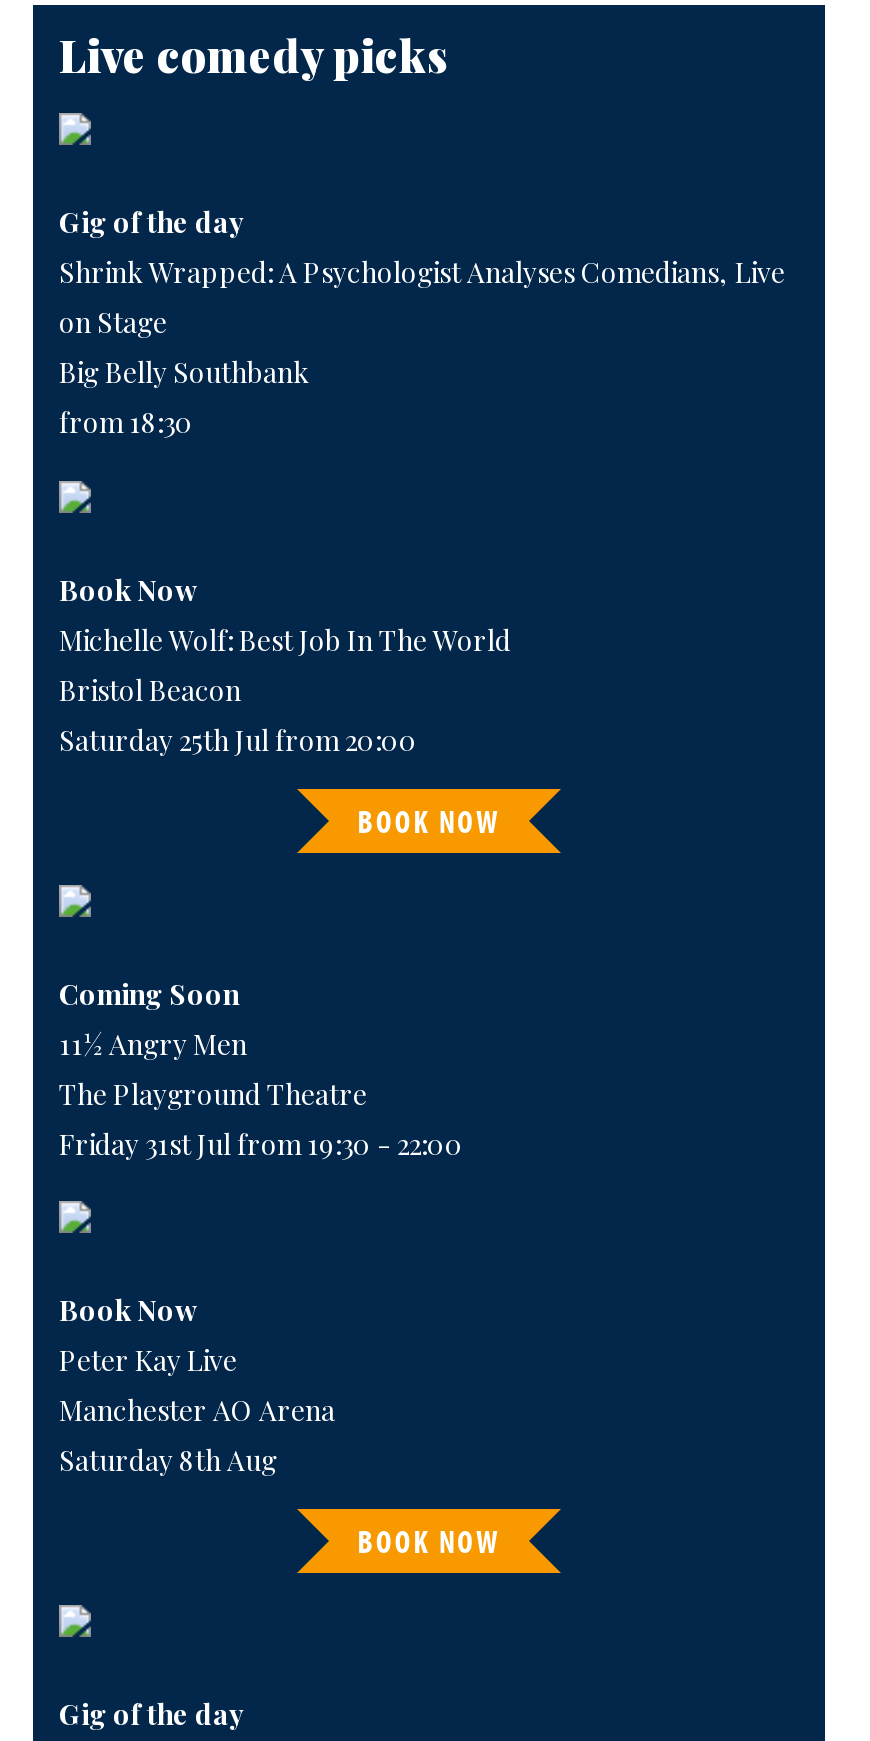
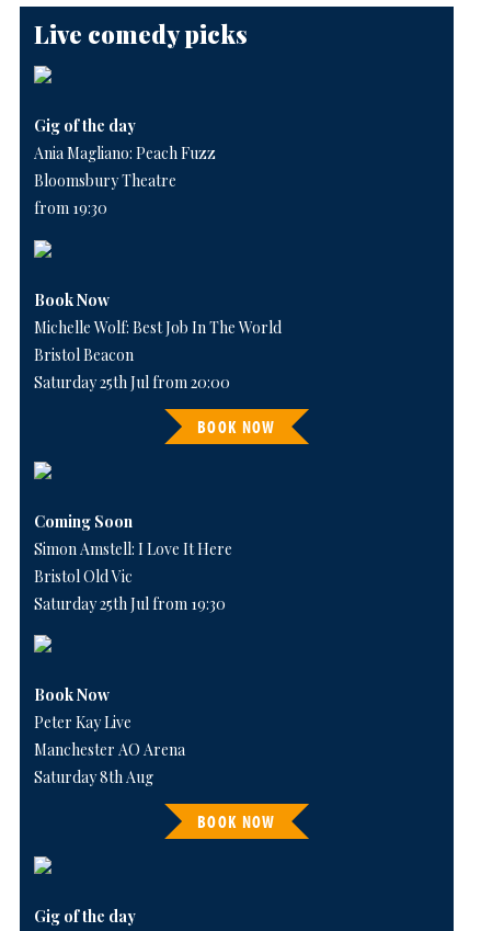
- Shrink Wrapped: A Psychologist Analyses Comedians, Live
- on Stage
- Big Belly Southbank
- from 18:30
+ Ania Magliano: Peach Fuzz
+ Bloomsbury Theatre
+ from 19:30

- 11½ Angry Men
- The Playground Theatre
- Friday 31st Jul from 19:30 - 22:00
+ Simon Amstell: I Love It Here
+ Bristol Old Vic
+ Saturday 25th Jul from 19:30
